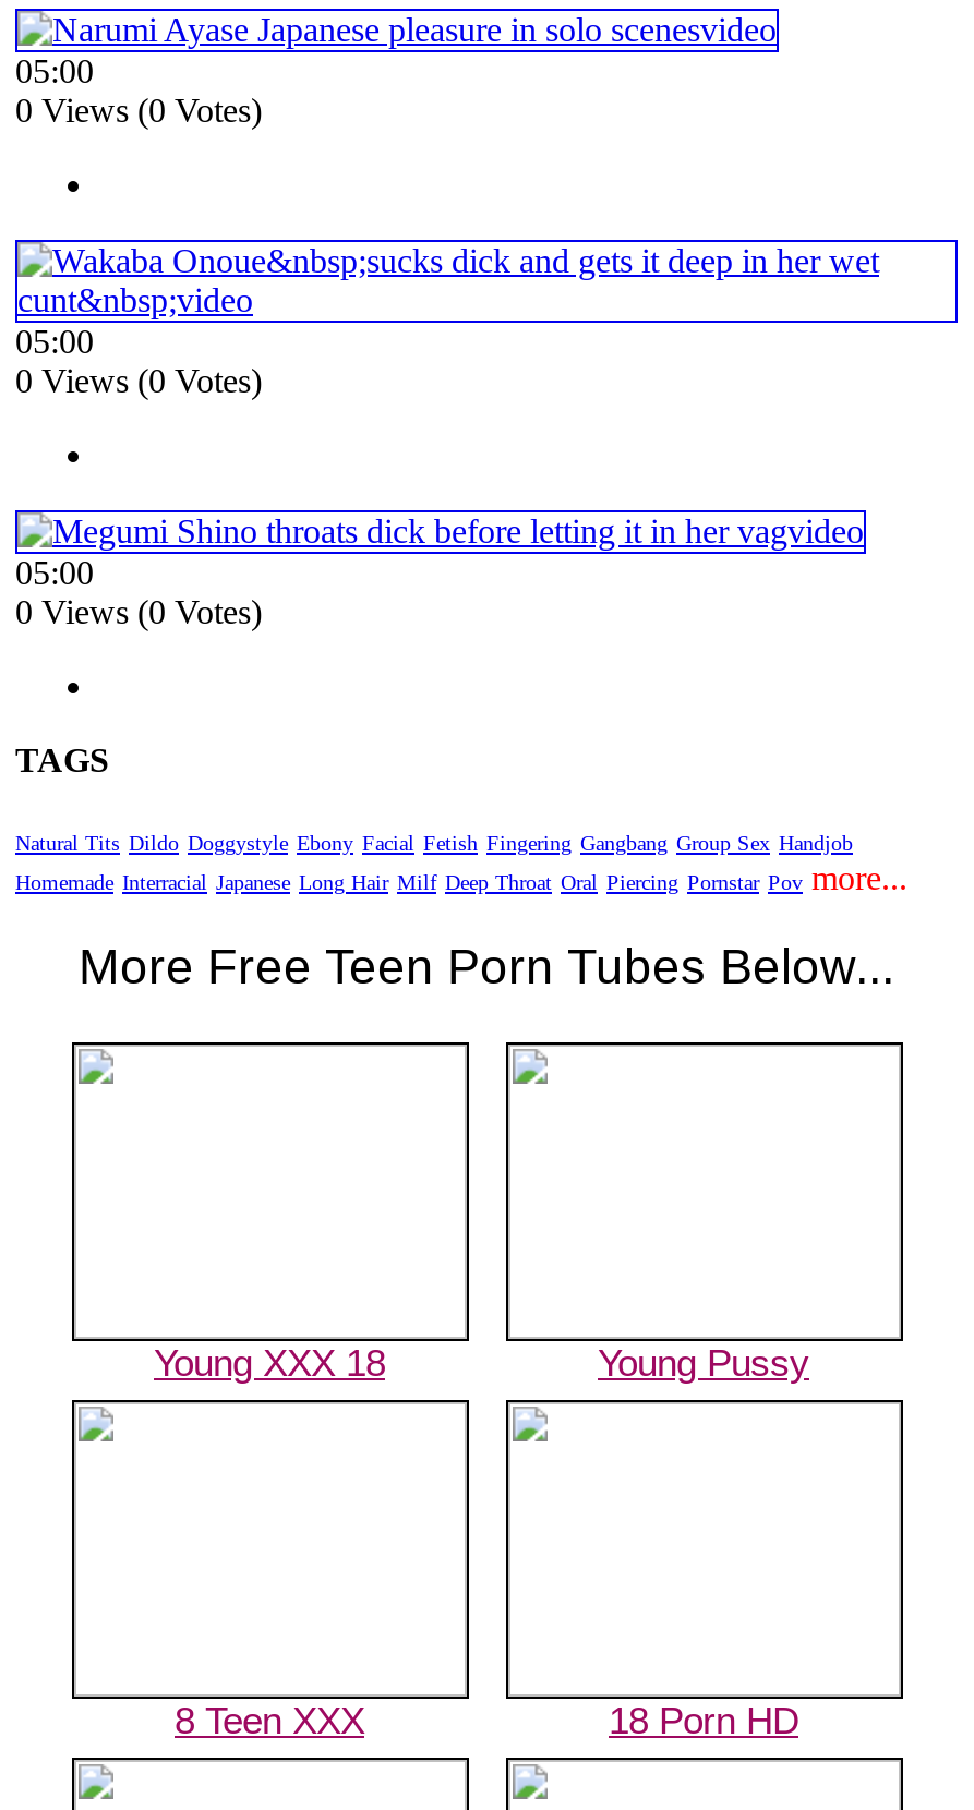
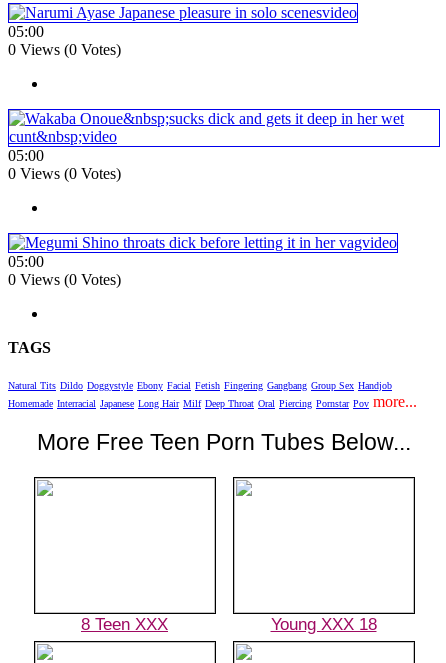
- Young XXX 18
- Young Pussy

- 18 Porn HD
+ Young XXX 18
